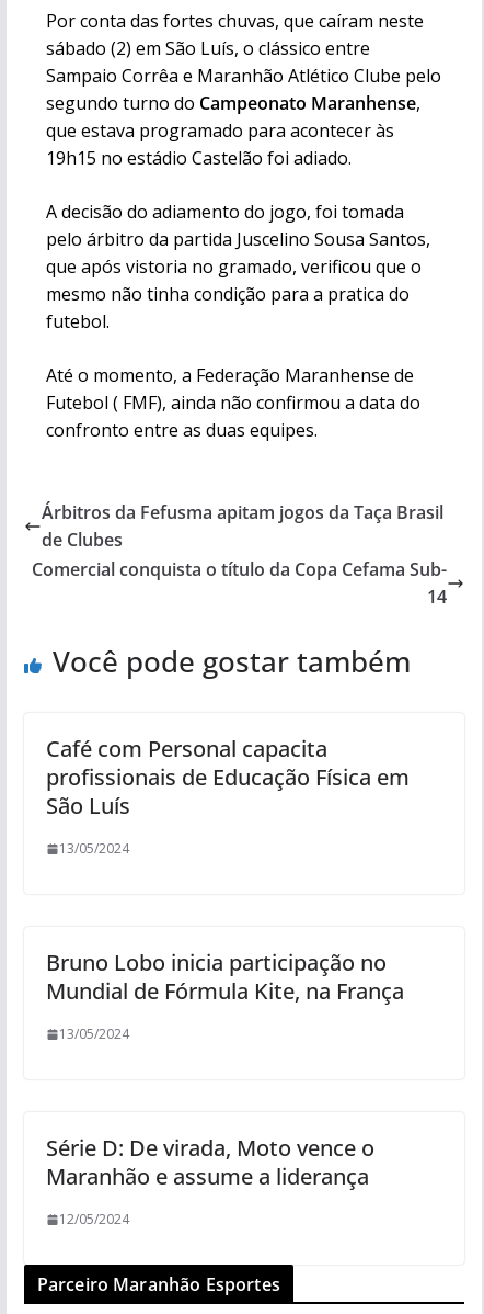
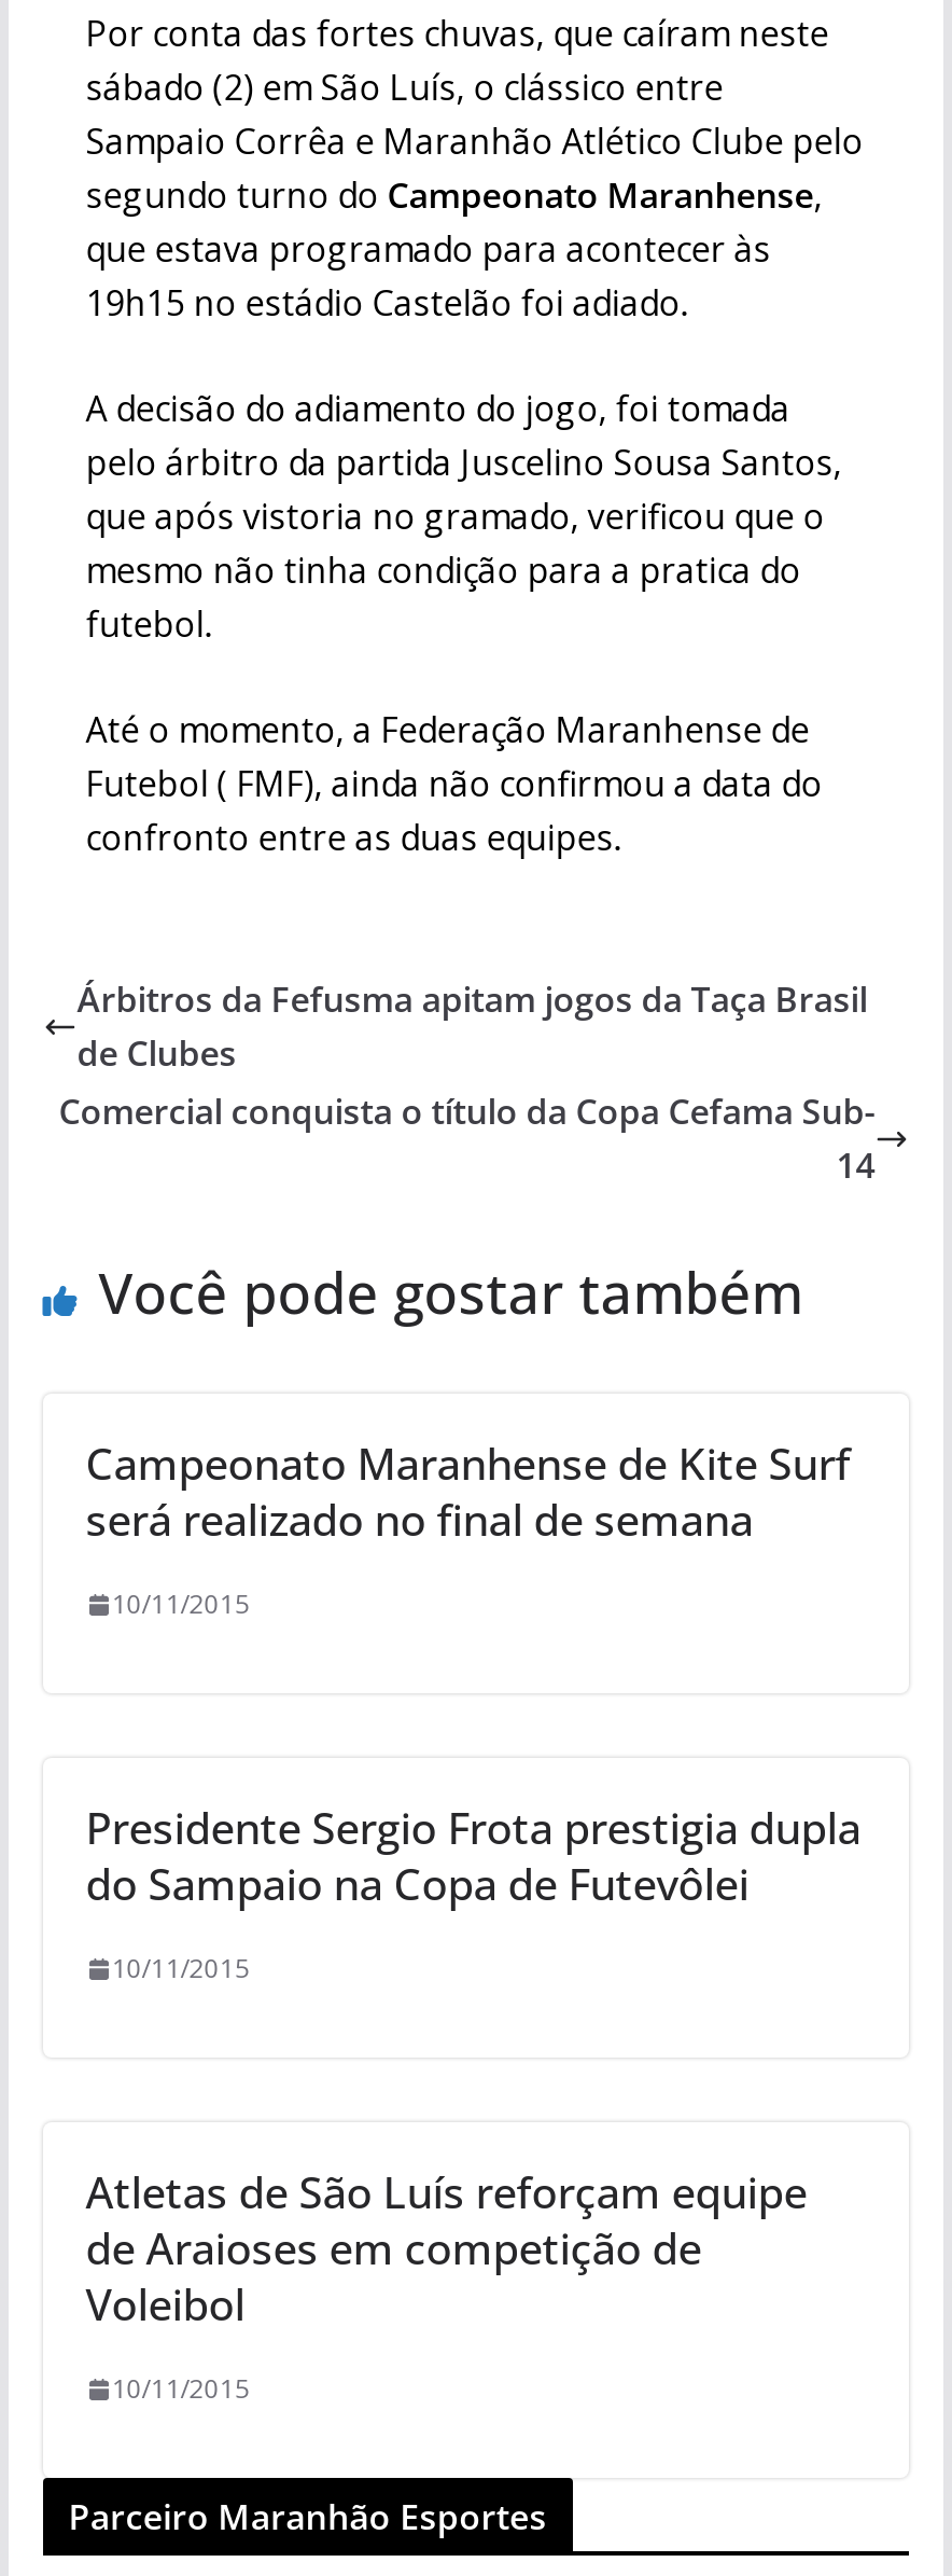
- Café com Personal capacita
- profissionais de Educação Física em
- São Luís
+ Campeonato Maranhense de Kite Surf
+ será realizado no final de semana

- 13/05/2024
+ 10/11/2015

- Bruno Lobo inicia participação no
- Mundial de Fórmula Kite, na França
+ Presidente Sergio Frota prestigia dupla
+ do Sampaio na Copa de Futevôlei

- 13/05/2024
+ 10/11/2015

- Série D: De virada, Moto vence o
- Maranhão e assume a liderança
+ Atletas de São Luís reforçam equipe
+ de Araioses em competição de
+ Voleibol

- 12/05/2024
+ 10/11/2015
